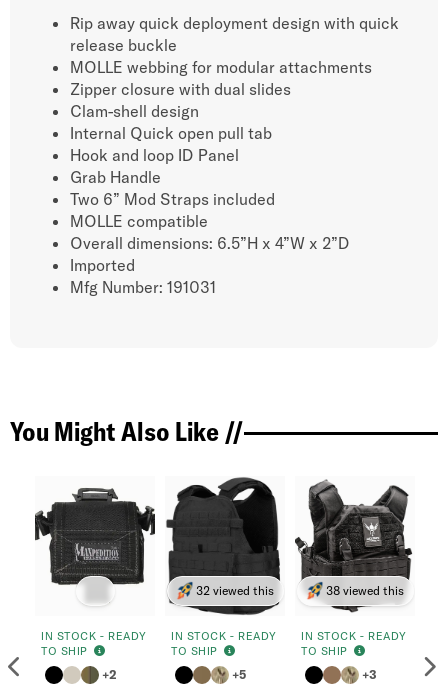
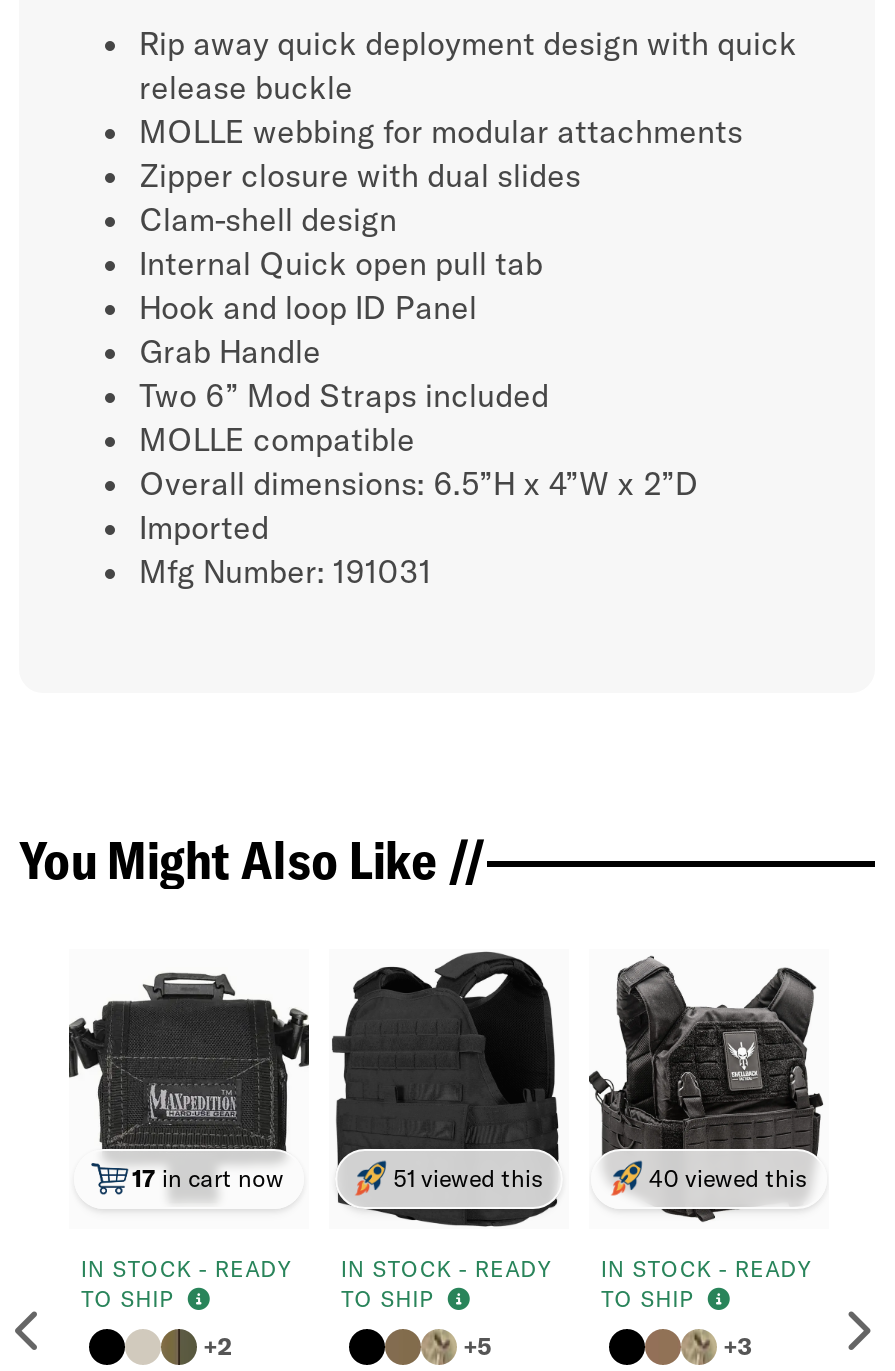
+ 17 in cart now

- 32 viewed this
+ 51 viewed this

- 38 viewed this
+ 40 viewed this
